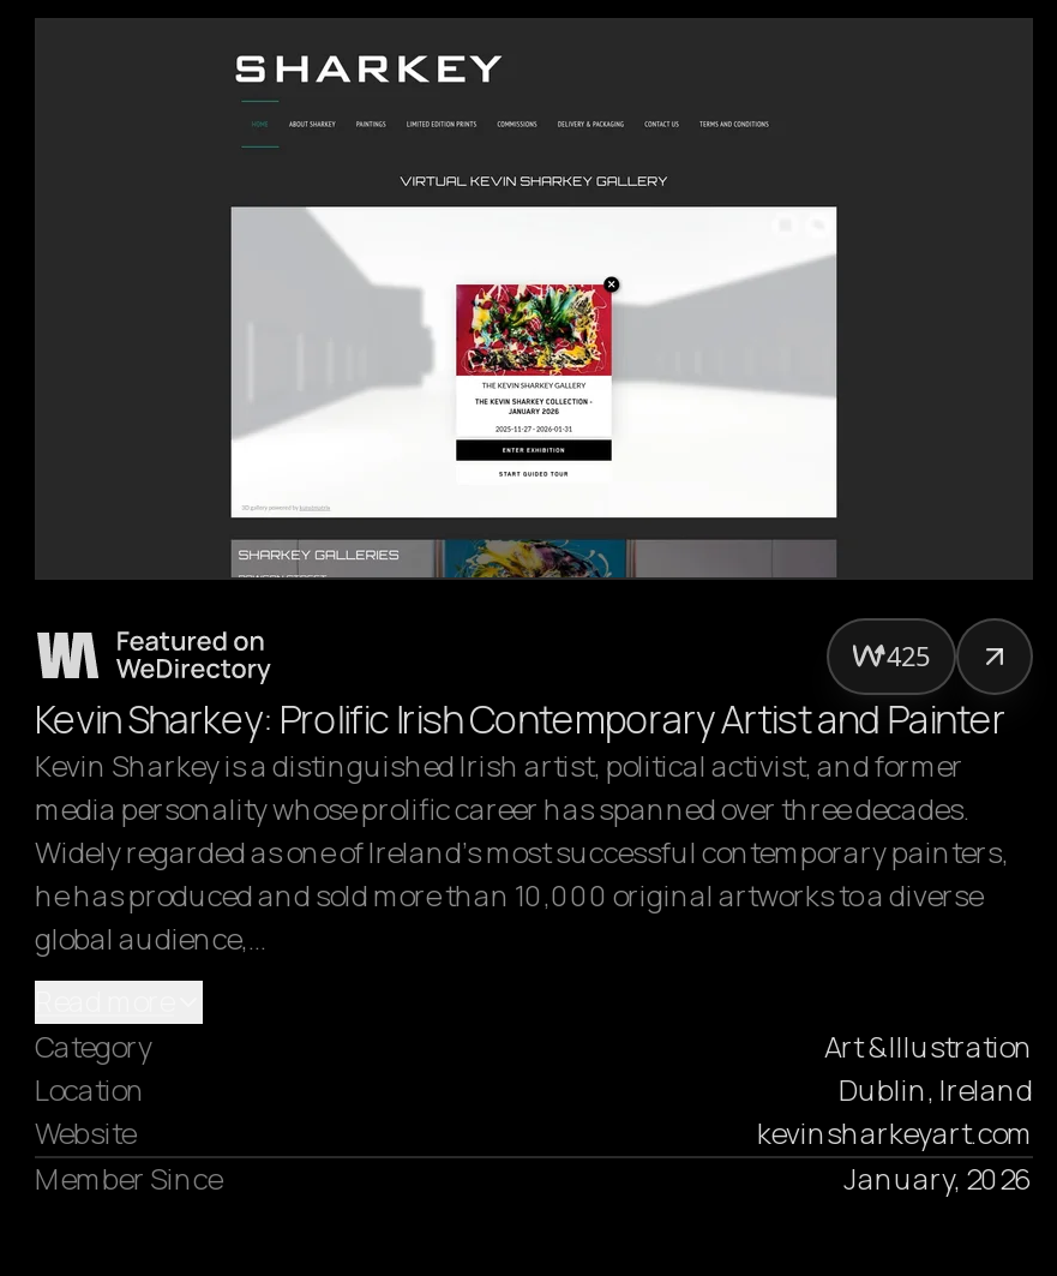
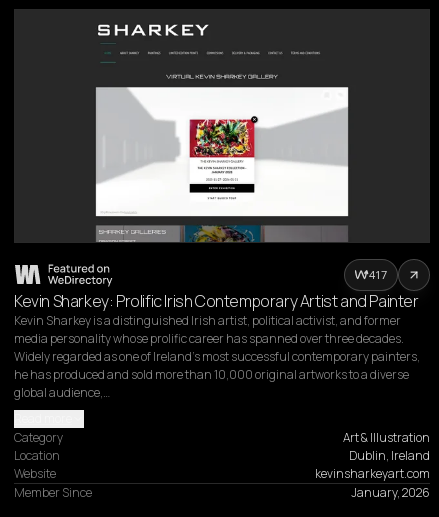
- 425
+ 417
